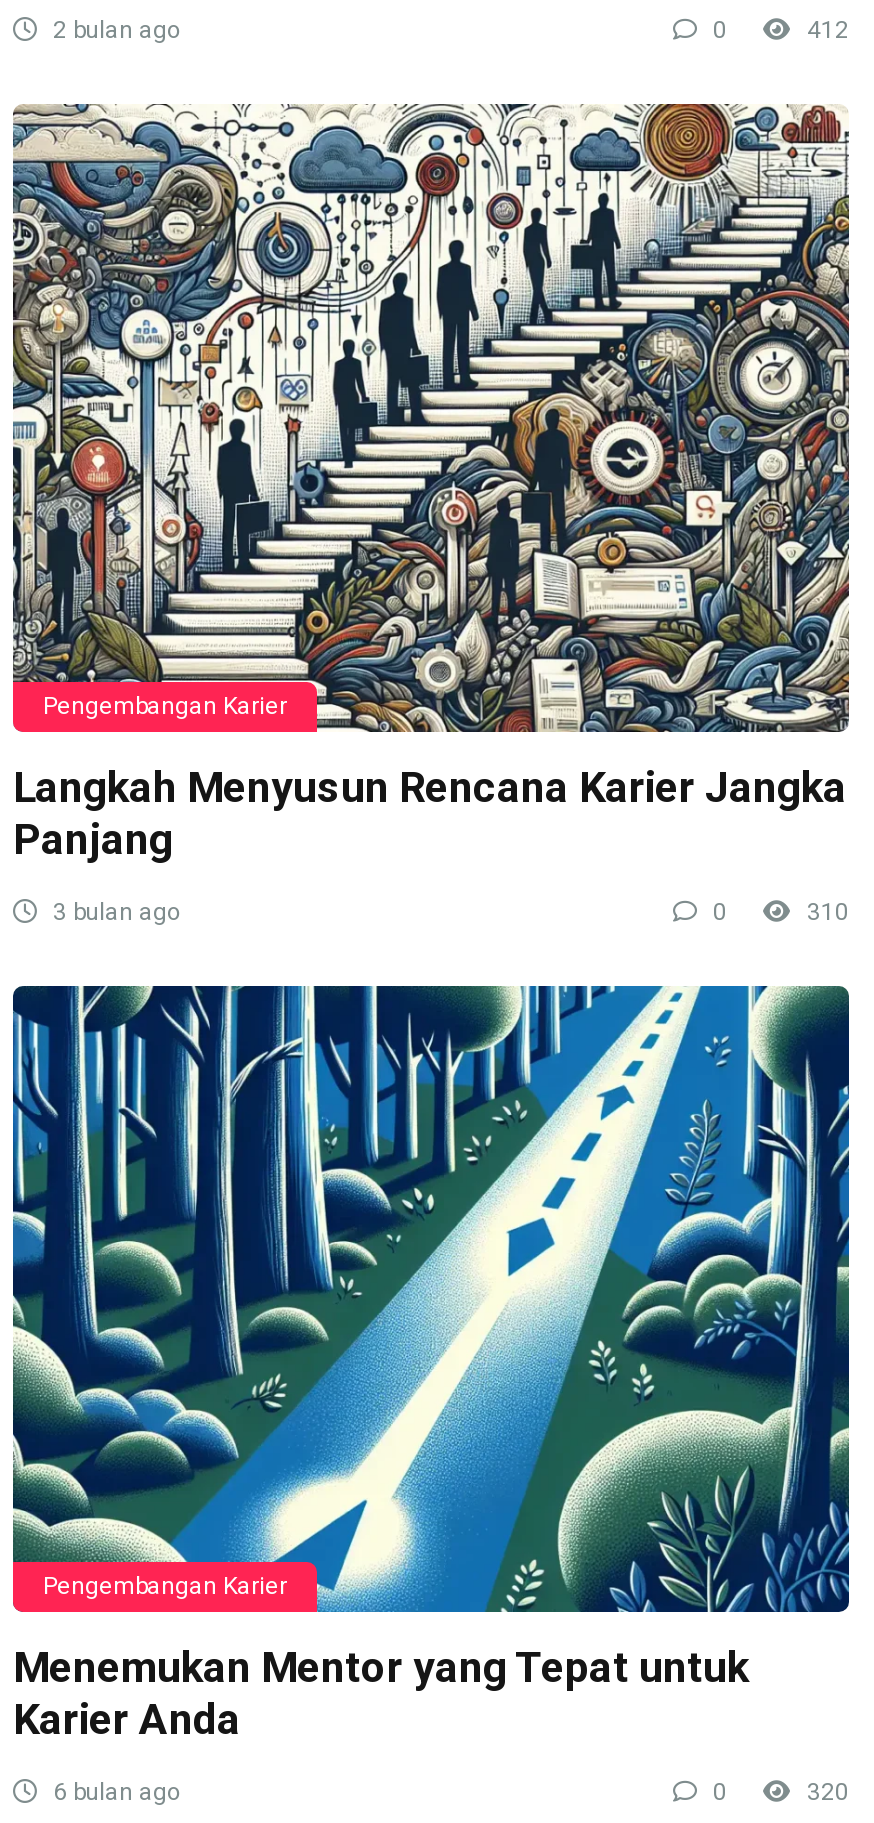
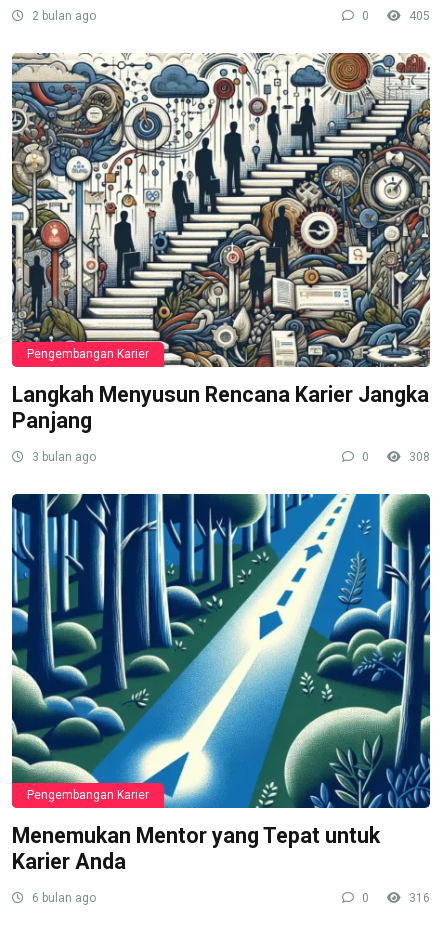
- 412
+ 405

- 310
+ 308

- 320
+ 316
